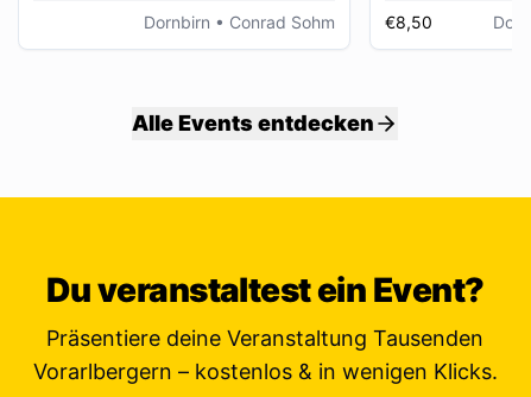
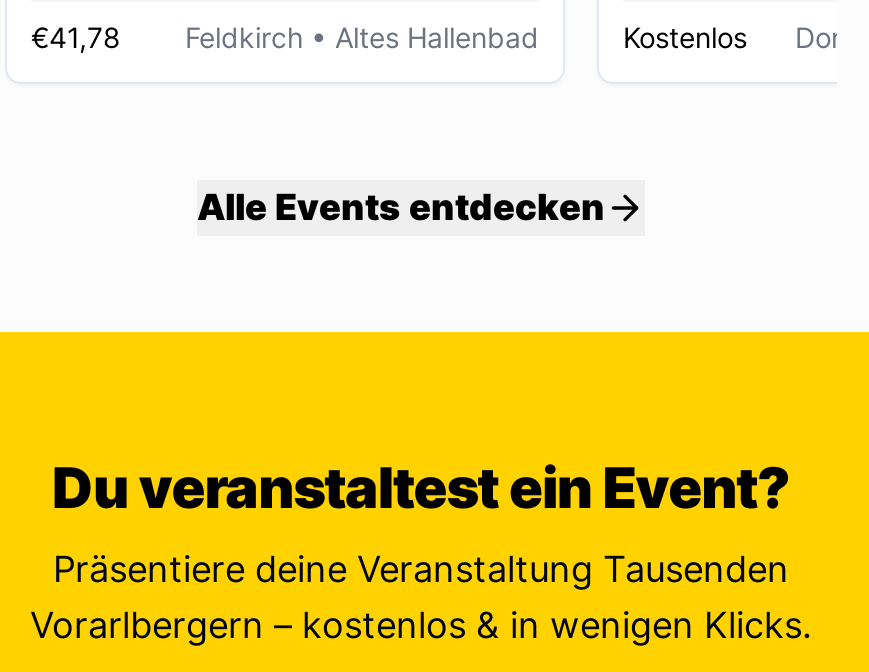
- Dornbirn • Conrad Sohm
+ €41,78
+ Feldkirch • Altes Hallenbad

- €8,50
+ Kostenlos
